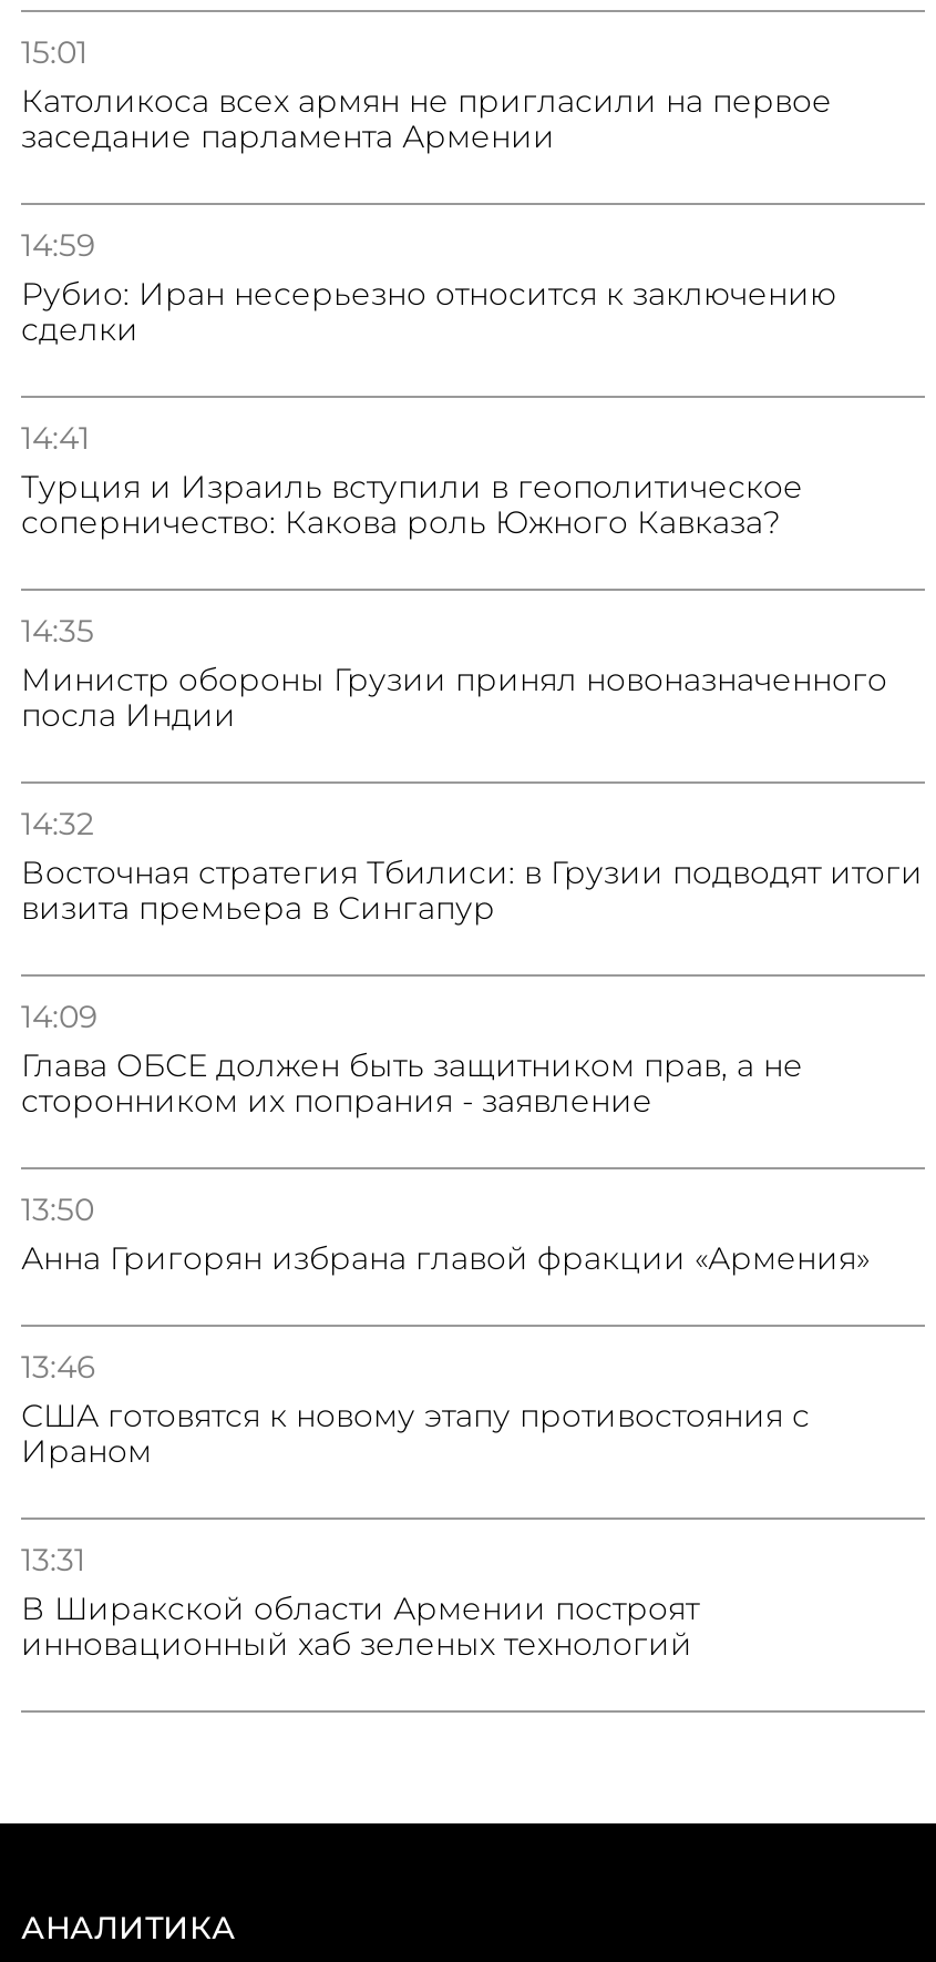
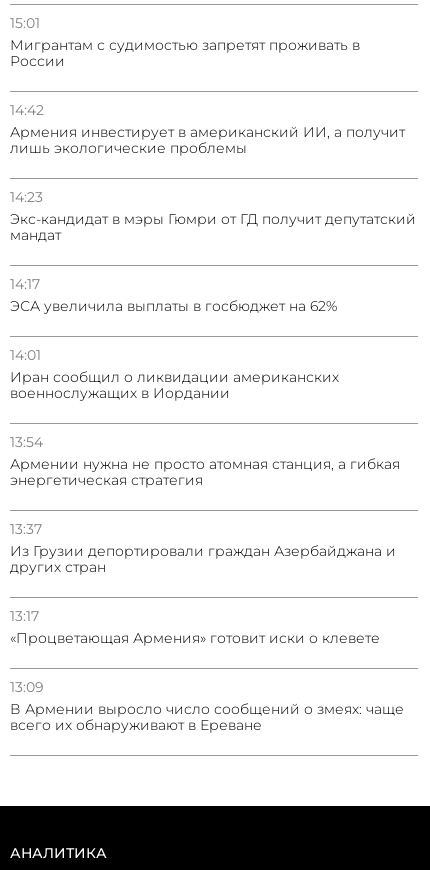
- Католикоса всех армян не пригласили на первое
- заседание парламента Армении
+ Мигрантам с судимостью запретят проживать в
+ России

- 14:59
- Рубио: Иран несерьезно относится к заключению
- сделки
+ 14:42
+ Армения инвестирует в американский ИИ, а получит
+ лишь экологические проблемы

- 14:41
- Турция и Израиль вступили в геополитическое
- соперничество: Какова роль Южного Кавказа?
+ 14:23
+ Экс-кандидат в мэры Гюмри от ГД получит депутатский
+ мандат

- 14:35
- Министр обороны Грузии принял новоназначенного
- посла Индии
+ 14:17
+ ЭСА увеличила выплаты в госбюджет на 62%

- 14:32
- Восточная стратегия Тбилиси: в Грузии подводят итоги
- визита премьера в Сингапур
+ 14:01
+ Иран сообщил о ликвидации американских
+ военнослужащих в Иордании

- 14:09
- Глава ОБСЕ должен быть защитником прав, а не
- сторонником их попрания - заявление
+ 13:54
+ Армении нужна не просто атомная станция, а гибкая
+ энергетическая стратегия

- 13:50
- Анна Григорян избрана главой фракции «Армения»
+ 13:37
+ Из Грузии депортировали граждан Азербайджана и
+ других стран

- 13:46
- США готовятся к новому этапу противостояния с
- Ираном
+ 13:17
+ «Процветающая Армения» готовит иски о клевете

- 13:31
- В Ширакской области Армении построят
- инновационный хаб зеленых технологий
+ 13:09
+ В Армении выросло число сообщений о змеях: чаще
+ всего их обнаруживают в Ереване
